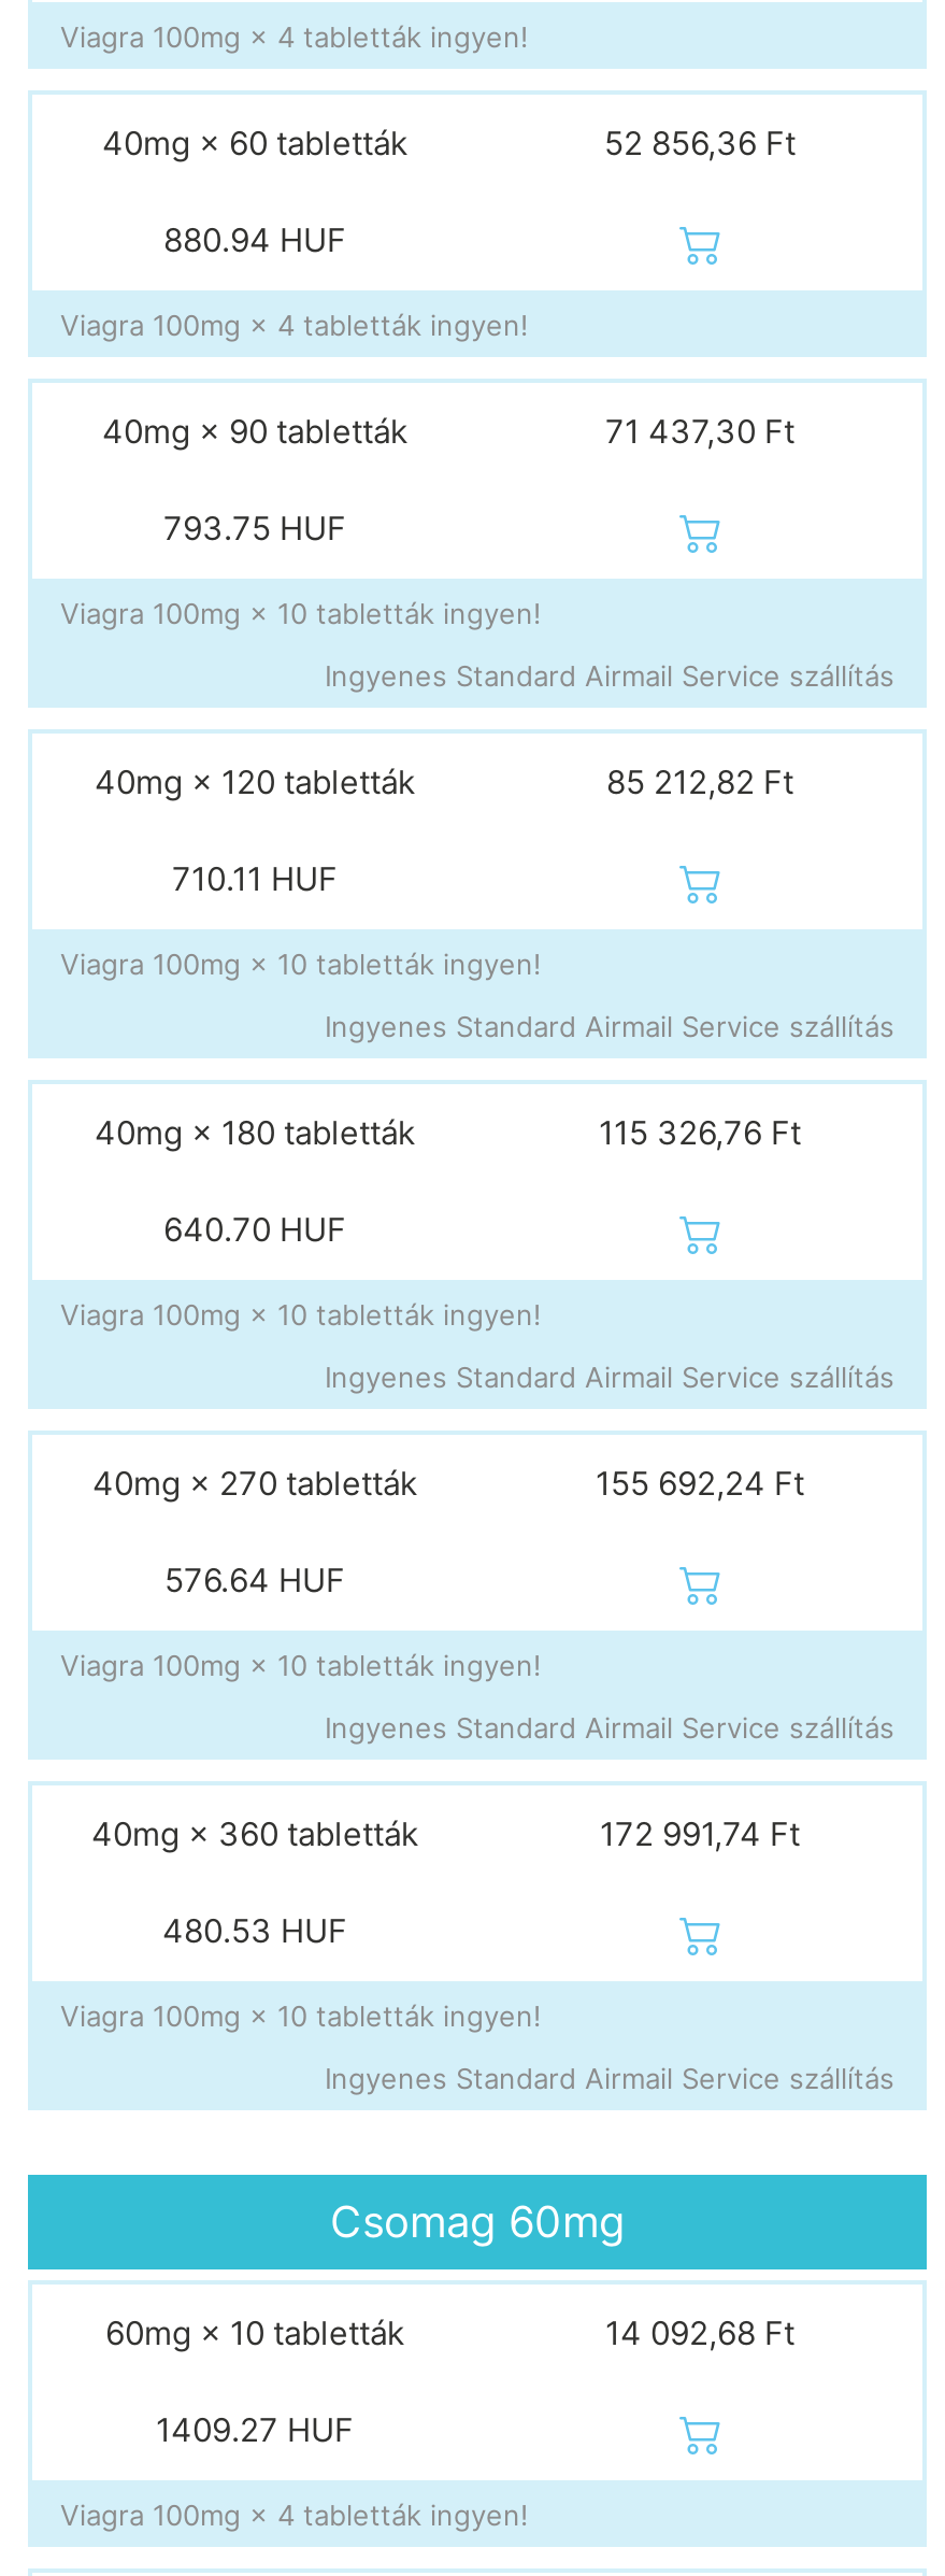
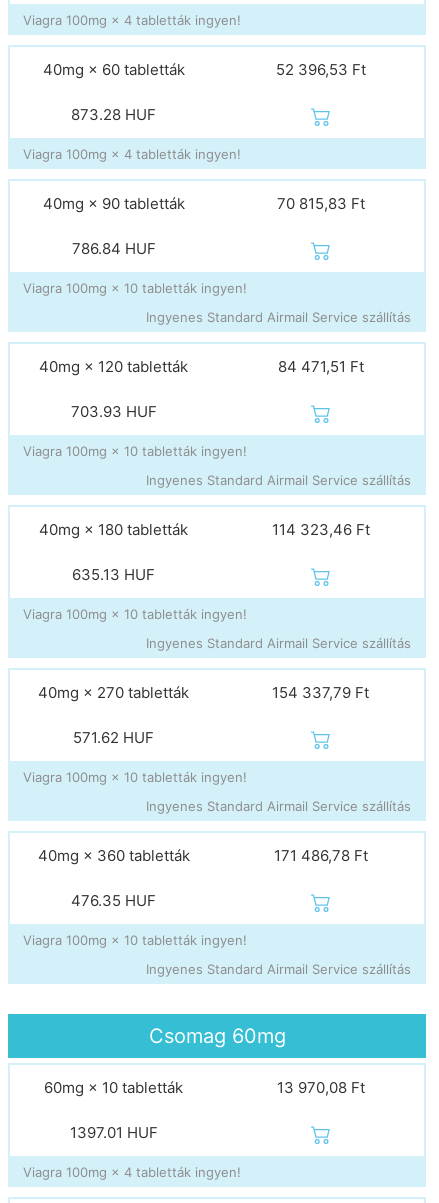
- 52 856,36 Ft
+ 52 396,53 Ft

- 880.94 HUF
+ 873.28 HUF

- 71 437,30 Ft
+ 70 815,83 Ft

- 793.75 HUF
+ 786.84 HUF

- 85 212,82 Ft
+ 84 471,51 Ft

- 710.11 HUF
+ 703.93 HUF

- 115 326,76 Ft
+ 114 323,46 Ft

- 640.70 HUF
+ 635.13 HUF

- 155 692,24 Ft
+ 154 337,79 Ft

- 576.64 HUF
+ 571.62 HUF

- 172 991,74 Ft
+ 171 486,78 Ft

- 480.53 HUF
+ 476.35 HUF

- 14 092,68 Ft
+ 13 970,08 Ft

- 1409.27 HUF
+ 1397.01 HUF
